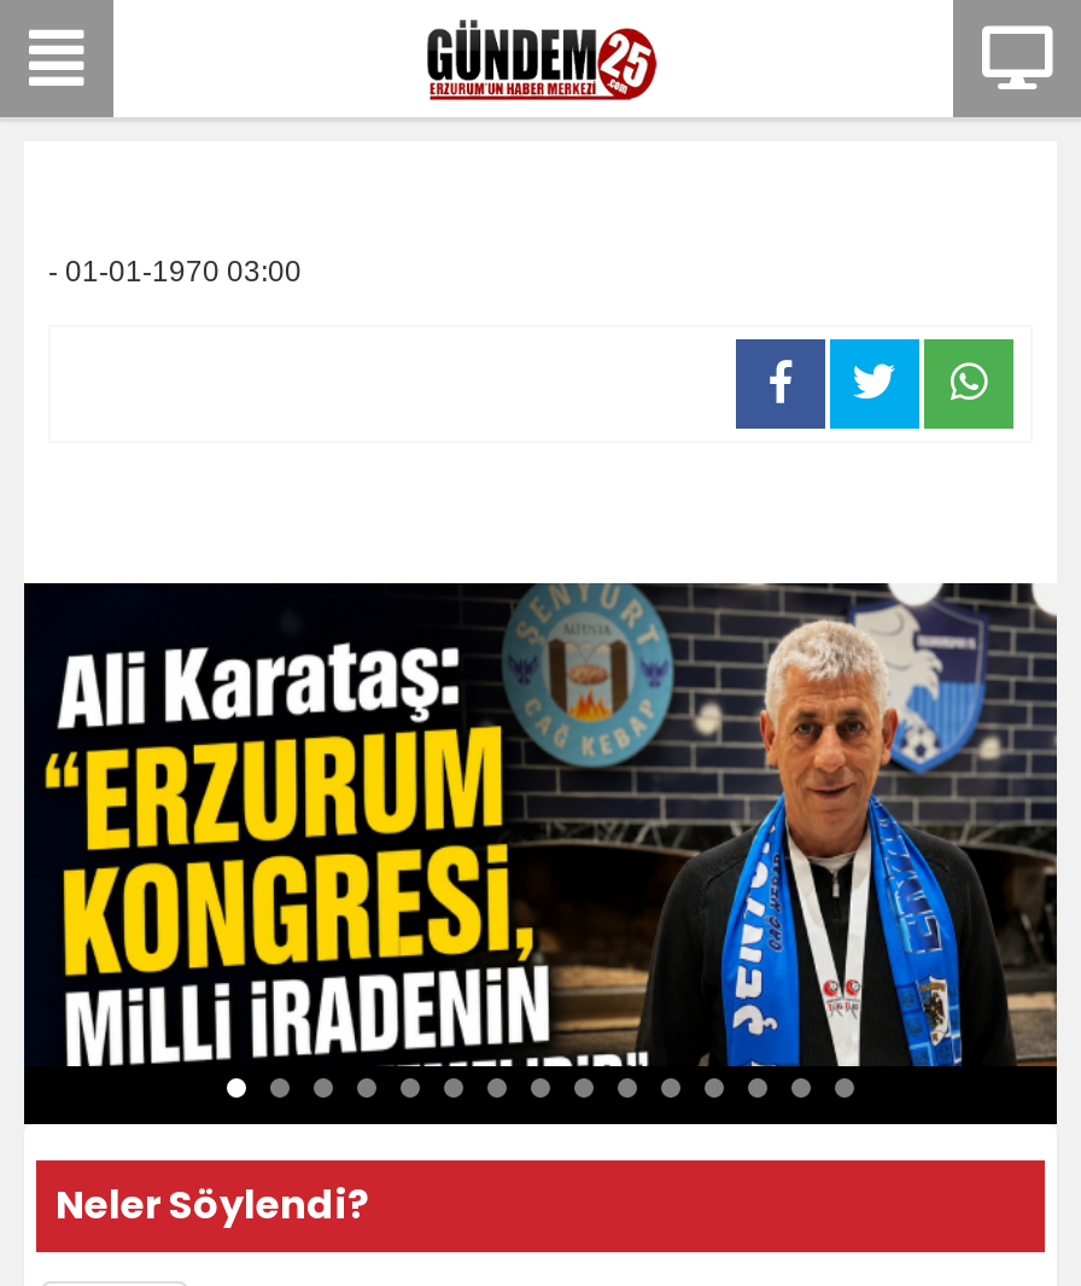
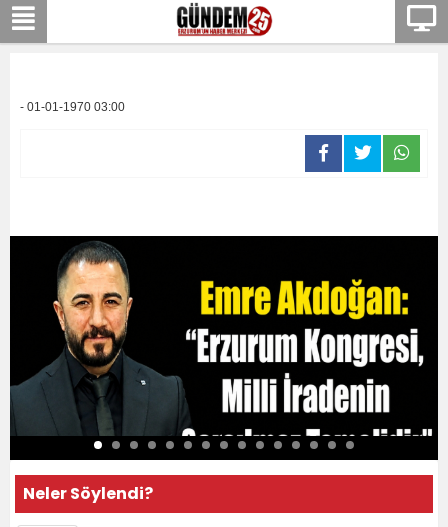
- [image]
+ [image]
